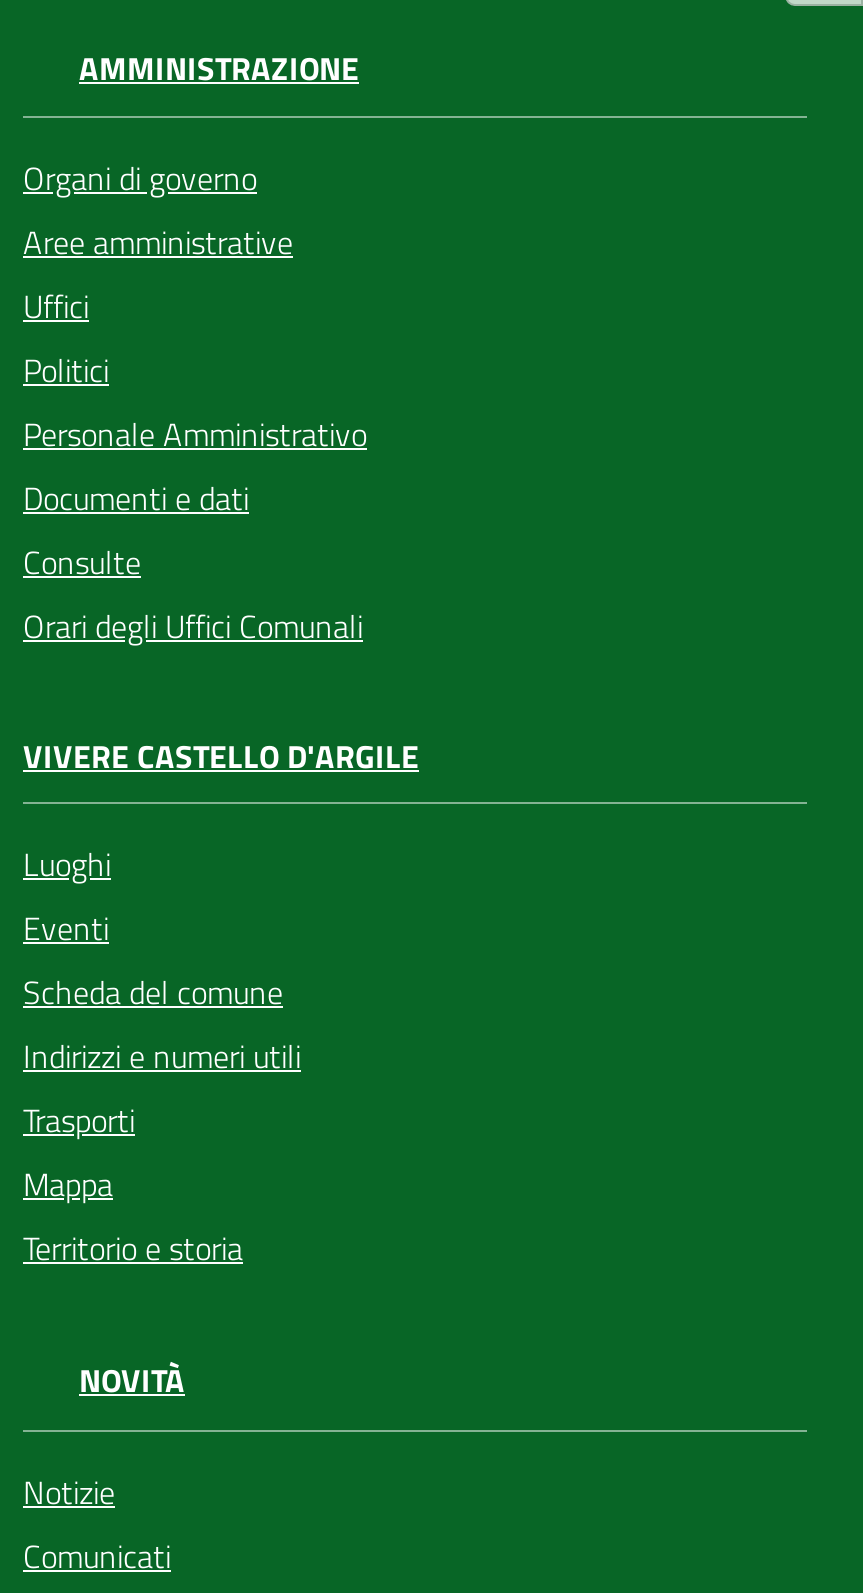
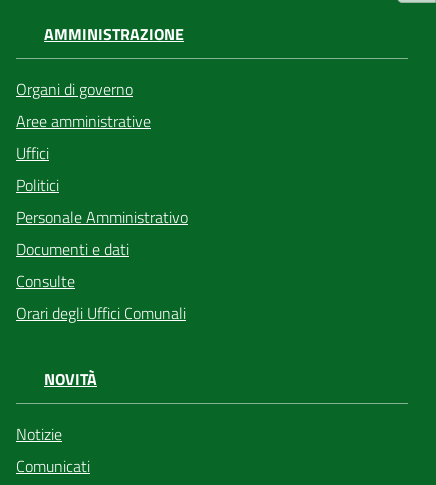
- VIVERE CASTELLO D'ARGILE
- Luoghi
- Eventi
- Scheda del comune
- Indirizzi e numeri utili
- Trasporti
- Mappa
- Territorio e storia
